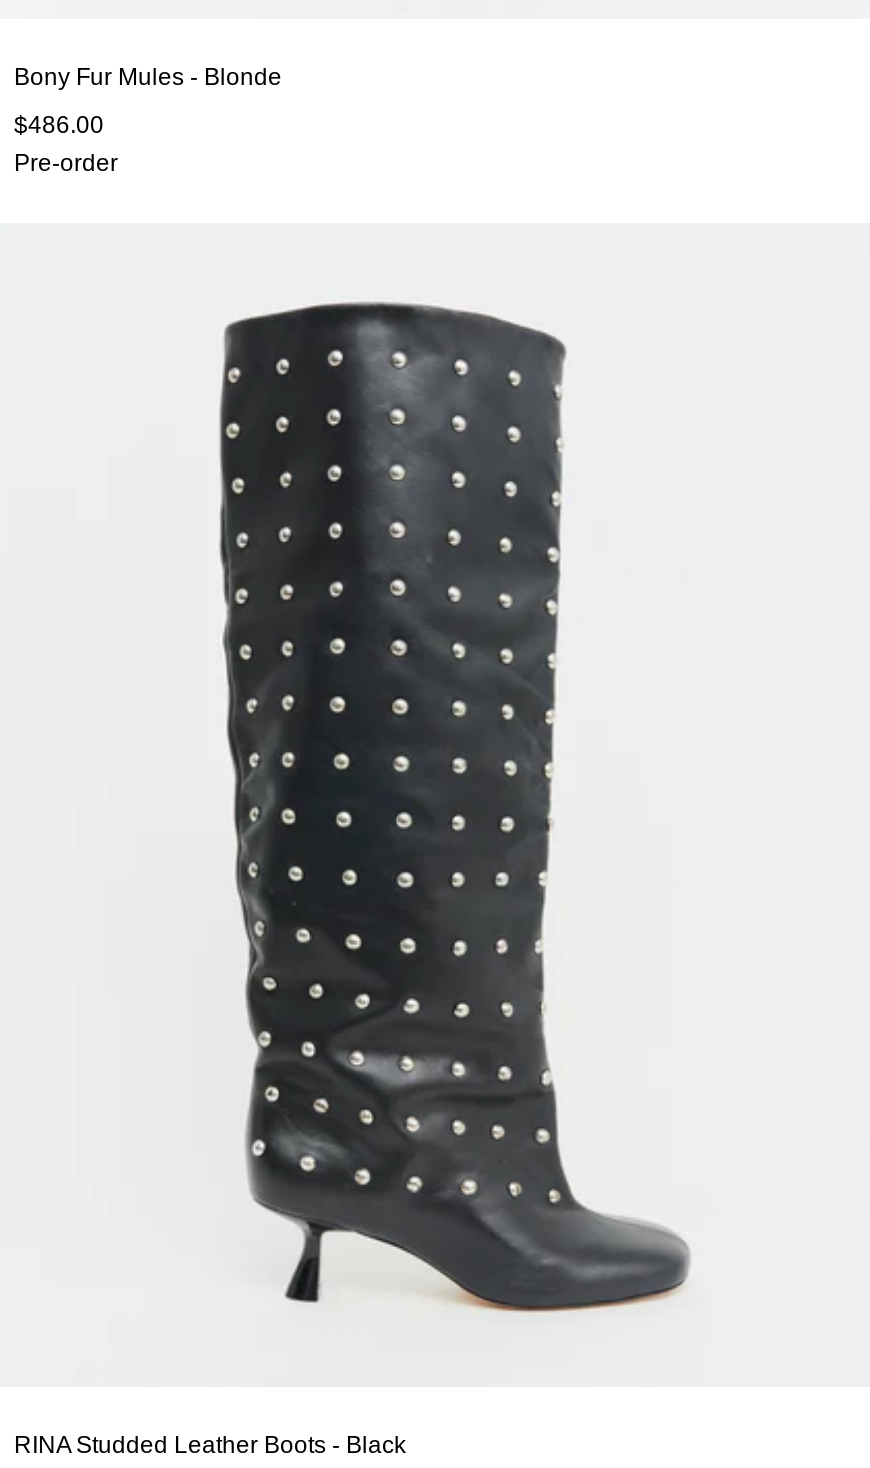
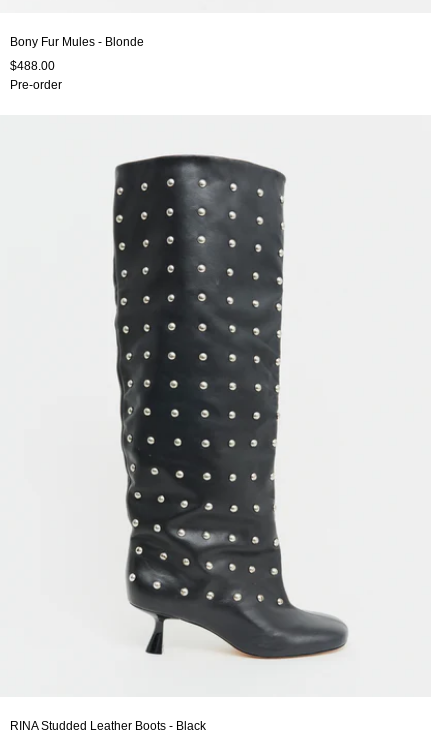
- $486.00
+ $488.00
